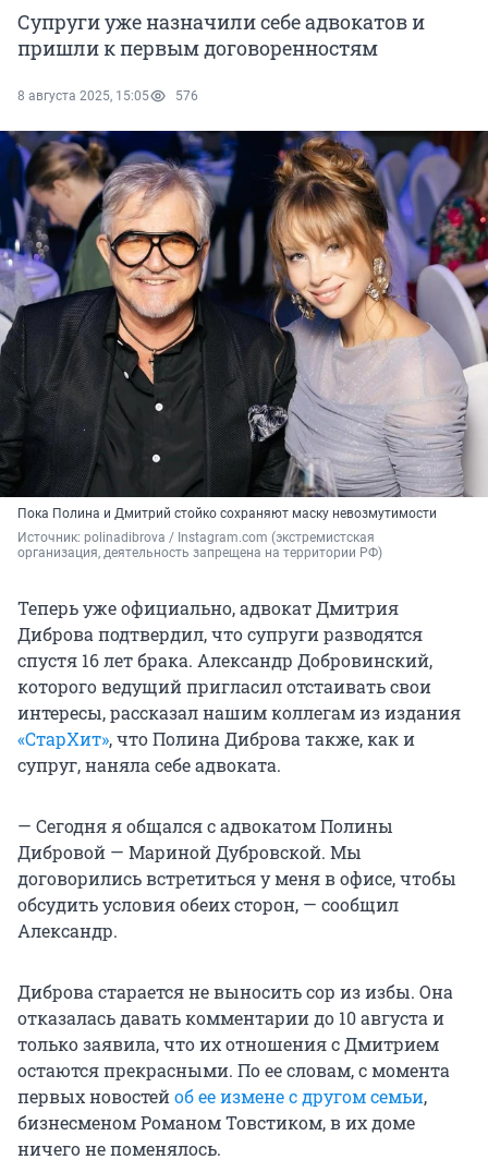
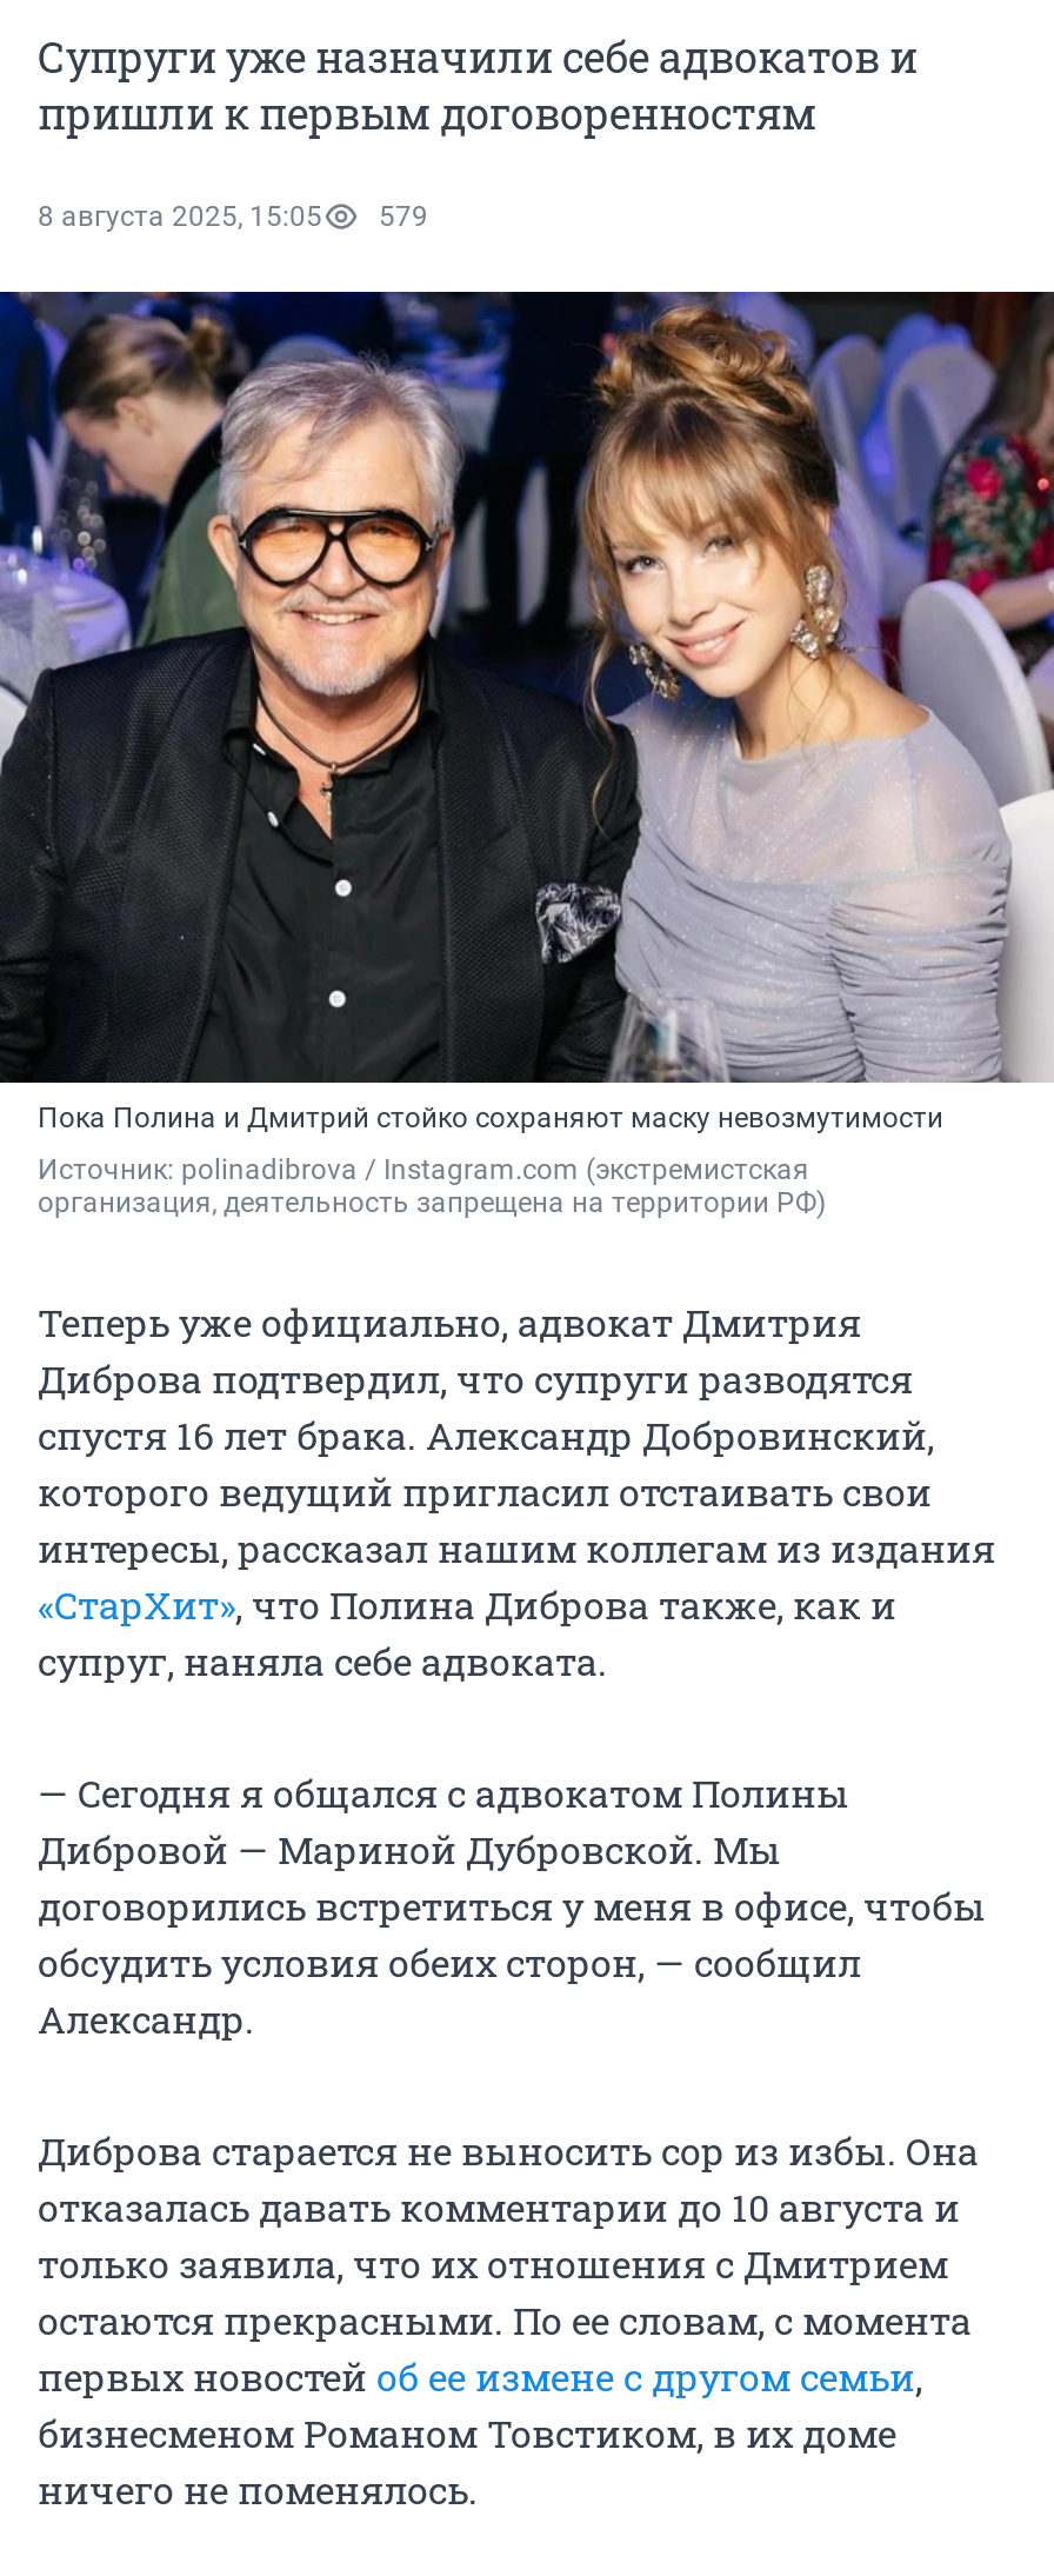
- 8 августа 2025, 15:05 576
+ 8 августа 2025, 15:05 579
